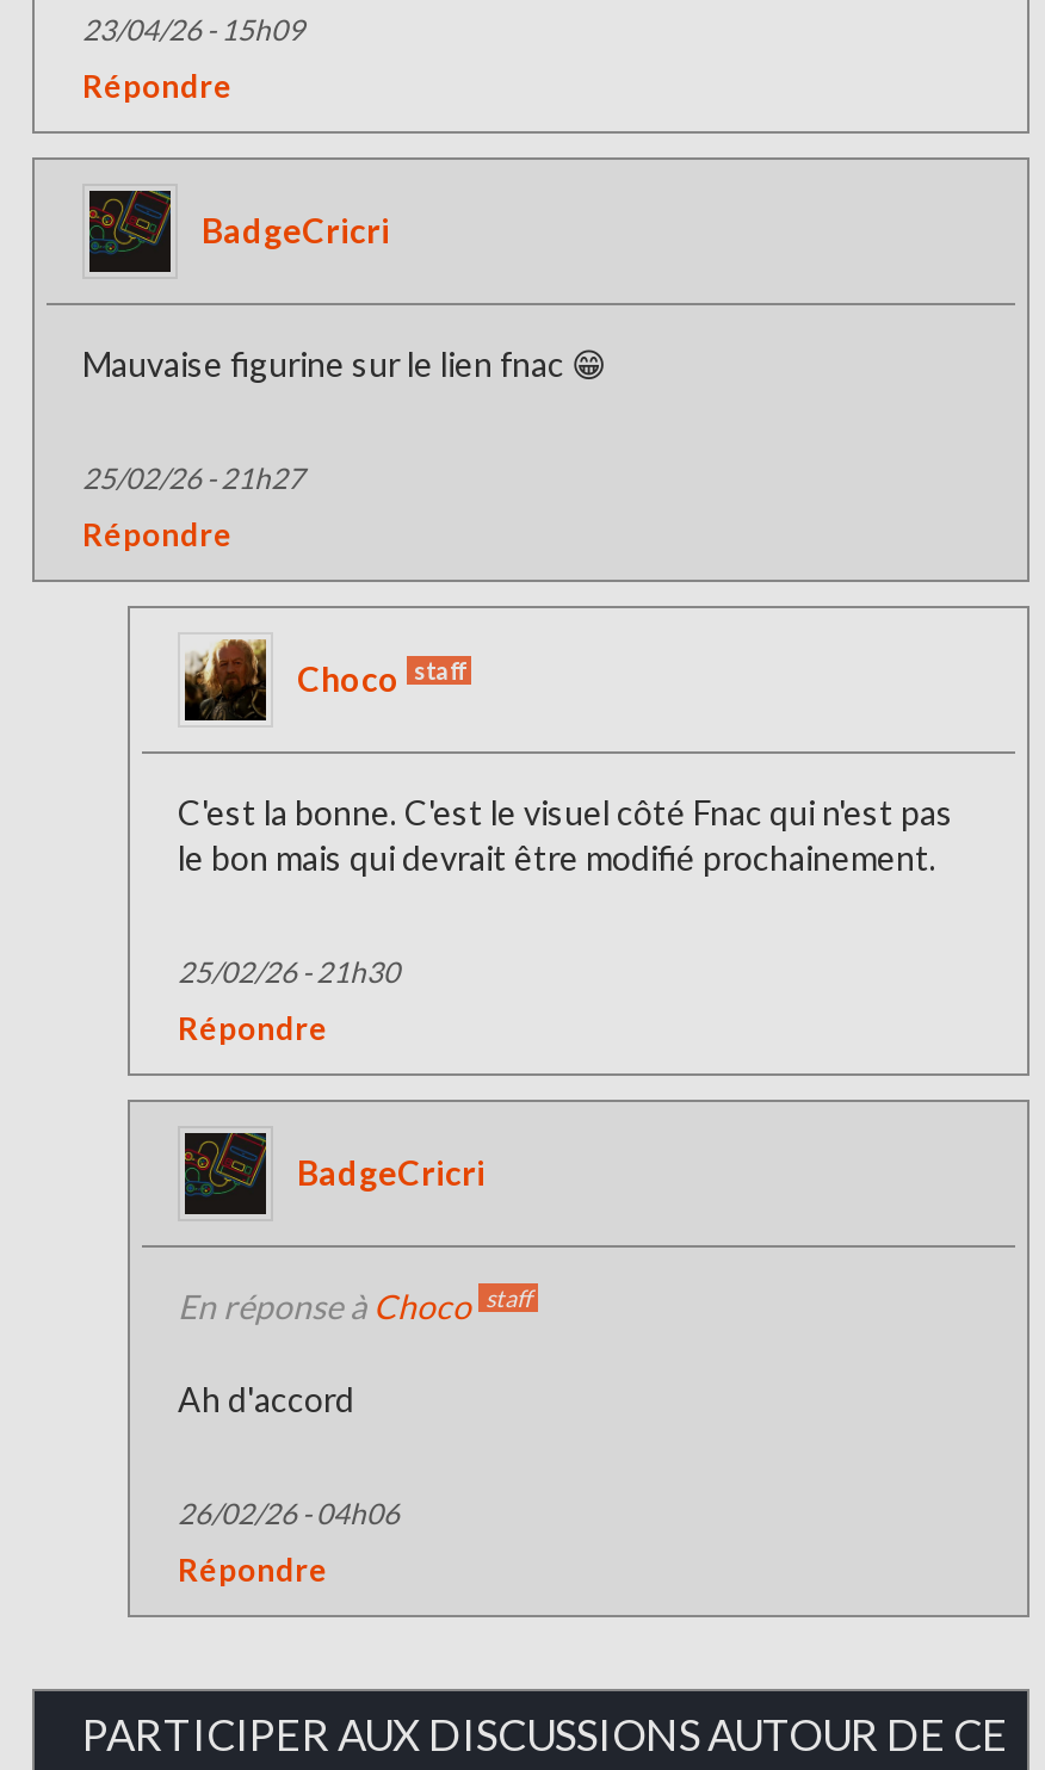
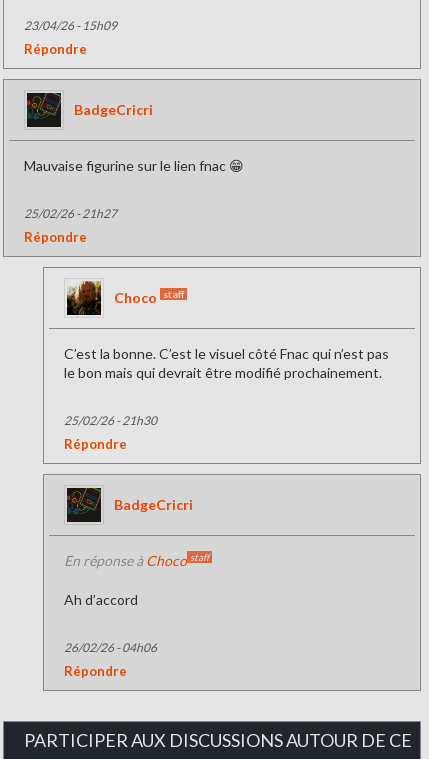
- C'est la bonne. C'est le visuel côté Fnac qui n'est pas
+ C’est la bonne. C’est le visuel côté Fnac qui n’est pas

- Ah d'accord
+ Ah d’accord
